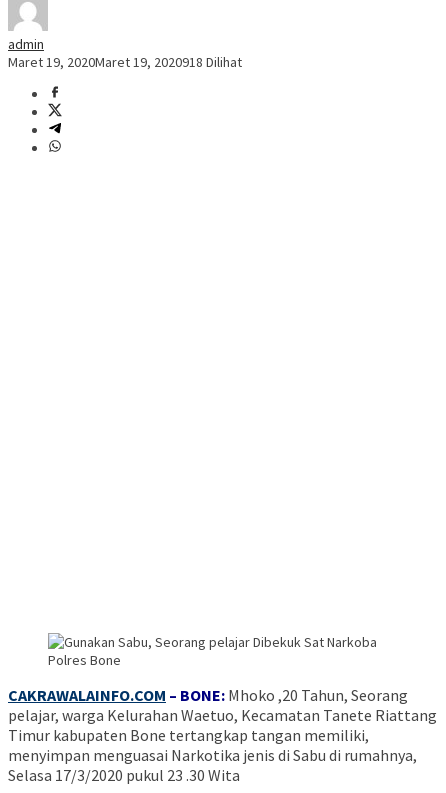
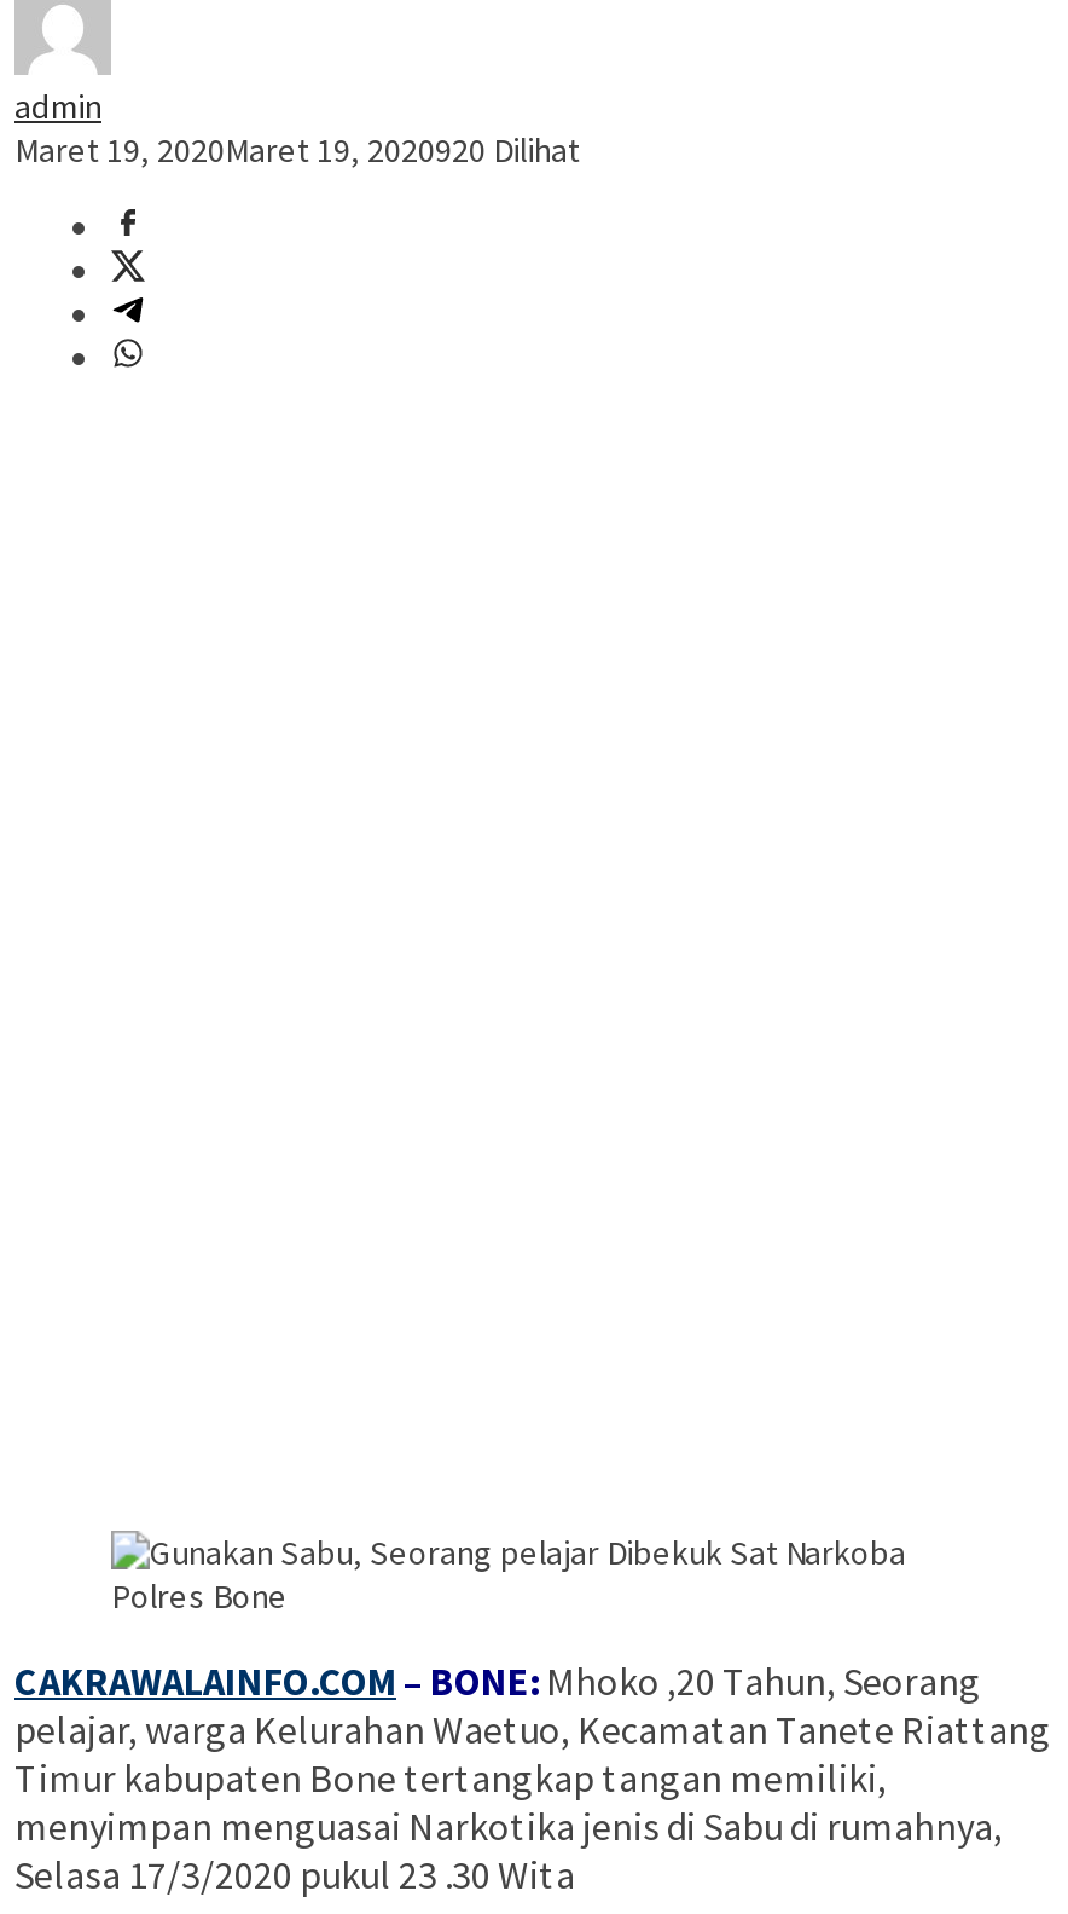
- Maret 19, 2020Maret 19, 2020918 Dilihat
+ Maret 19, 2020Maret 19, 2020920 Dilihat
